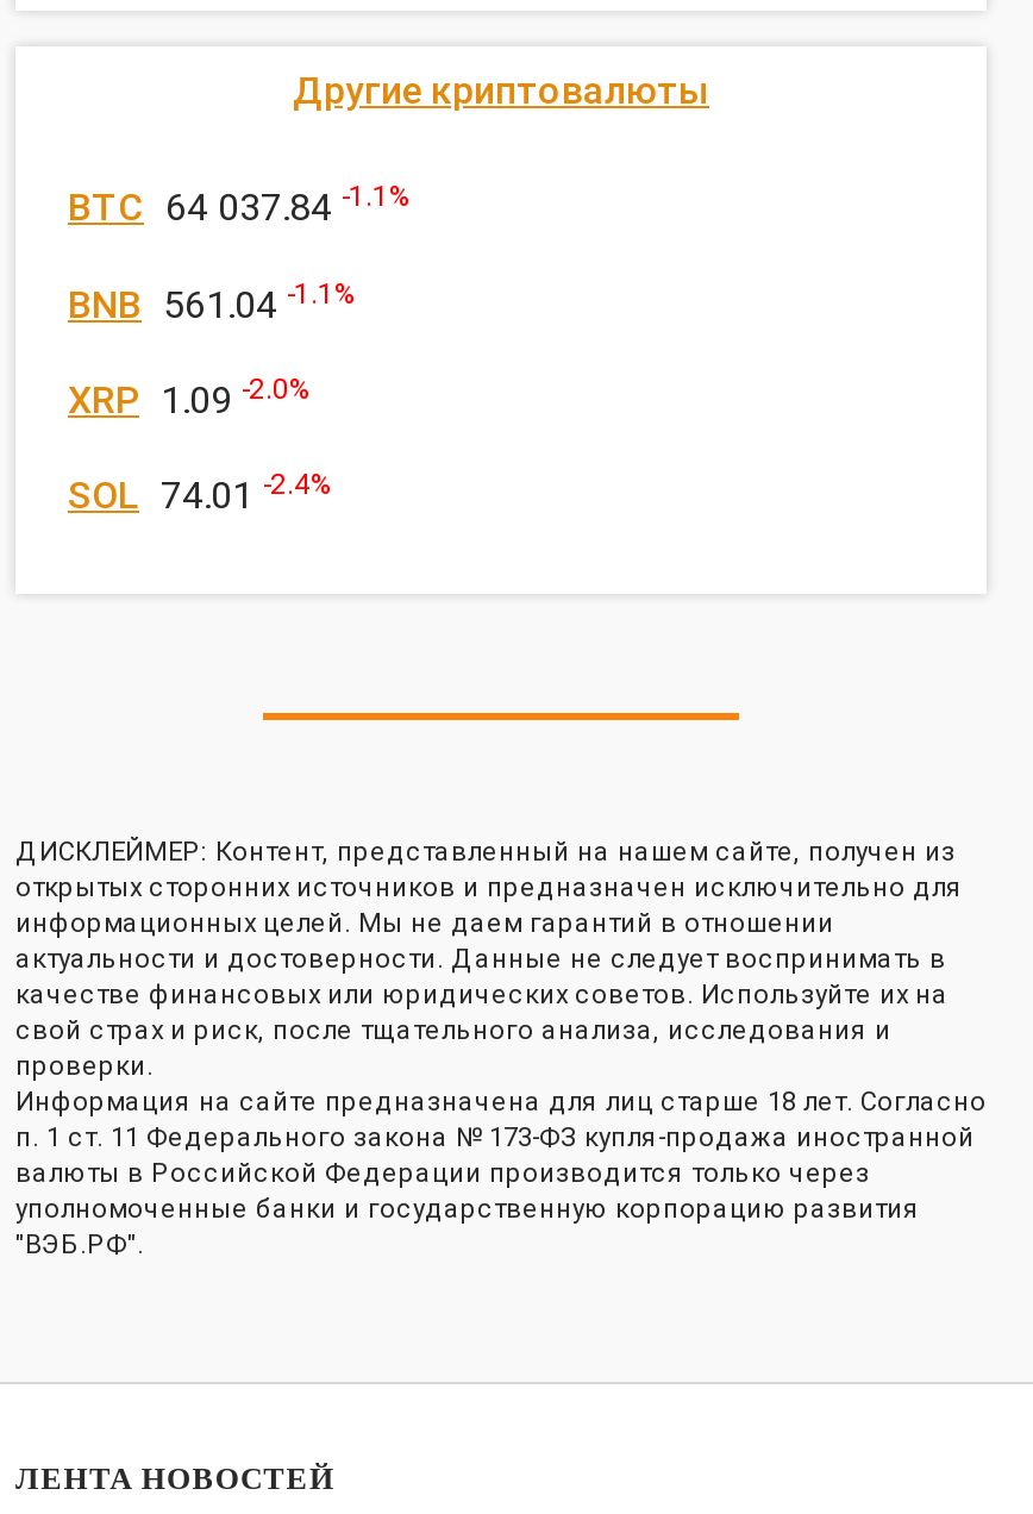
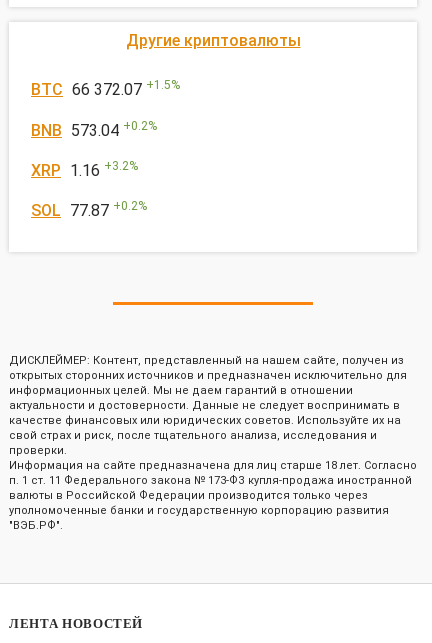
- BTC 64 037.84 -1.1%
+ BTC 66 372.07 + 1.5%

- BNB 561.04 -1.1%
+ BNB 573.04 +0.2%

- XRP 1.09 -2.0%
+ XRP 1.16 +3.2%

- SOL 74.01 -2.4%
+ SOL 77.87 +0.2%
